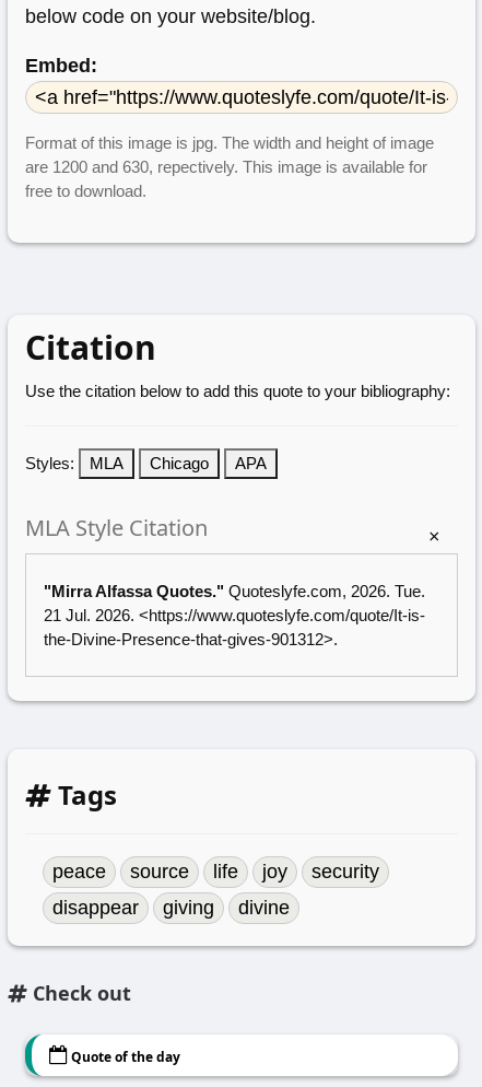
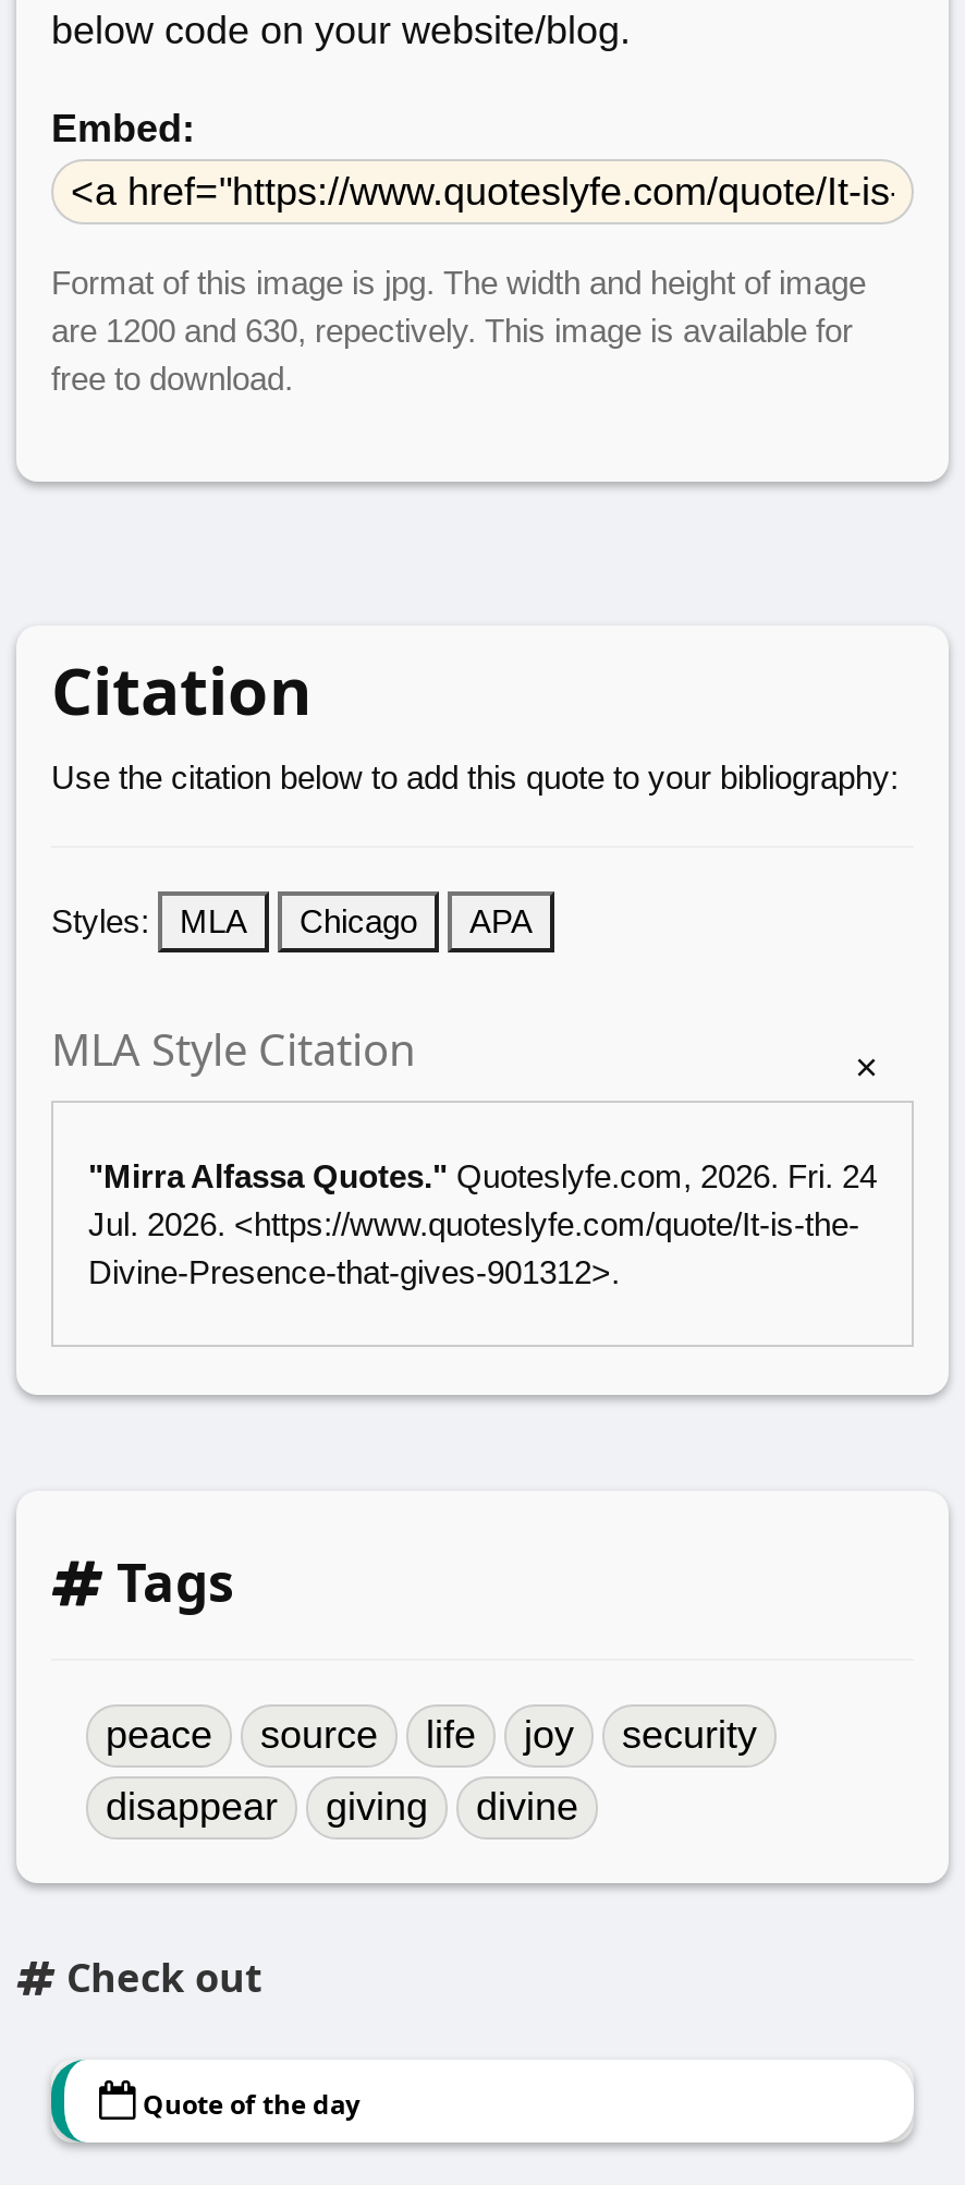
- "Mirra Alfassa Quotes." Quoteslyfe.com, 2026. Tue.
- 21 Jul. 2026. <https://www.quoteslyfe.com/quote/It-is-
- the-Divine-Presence-that-gives-901312>.
+ "Mirra Alfassa Quotes." Quoteslyfe.com, 2026. Fri. 24
+ Jul. 2026. <https://www.quoteslyfe.com/quote/It-is-the-
+ Divine-Presence-that-gives-901312>.
